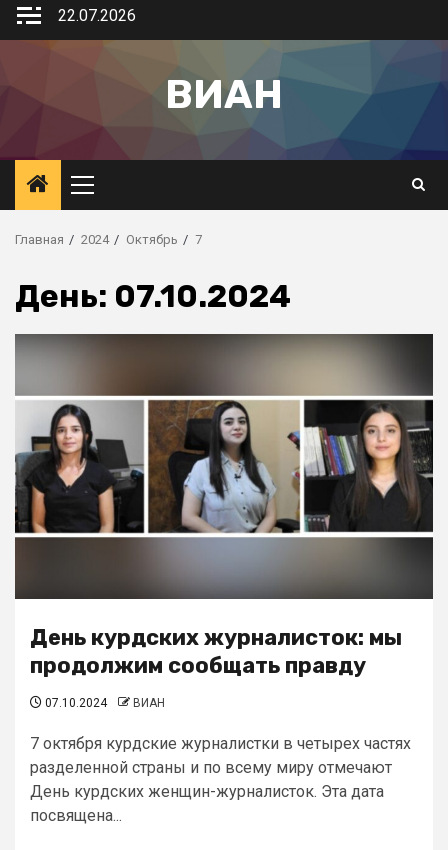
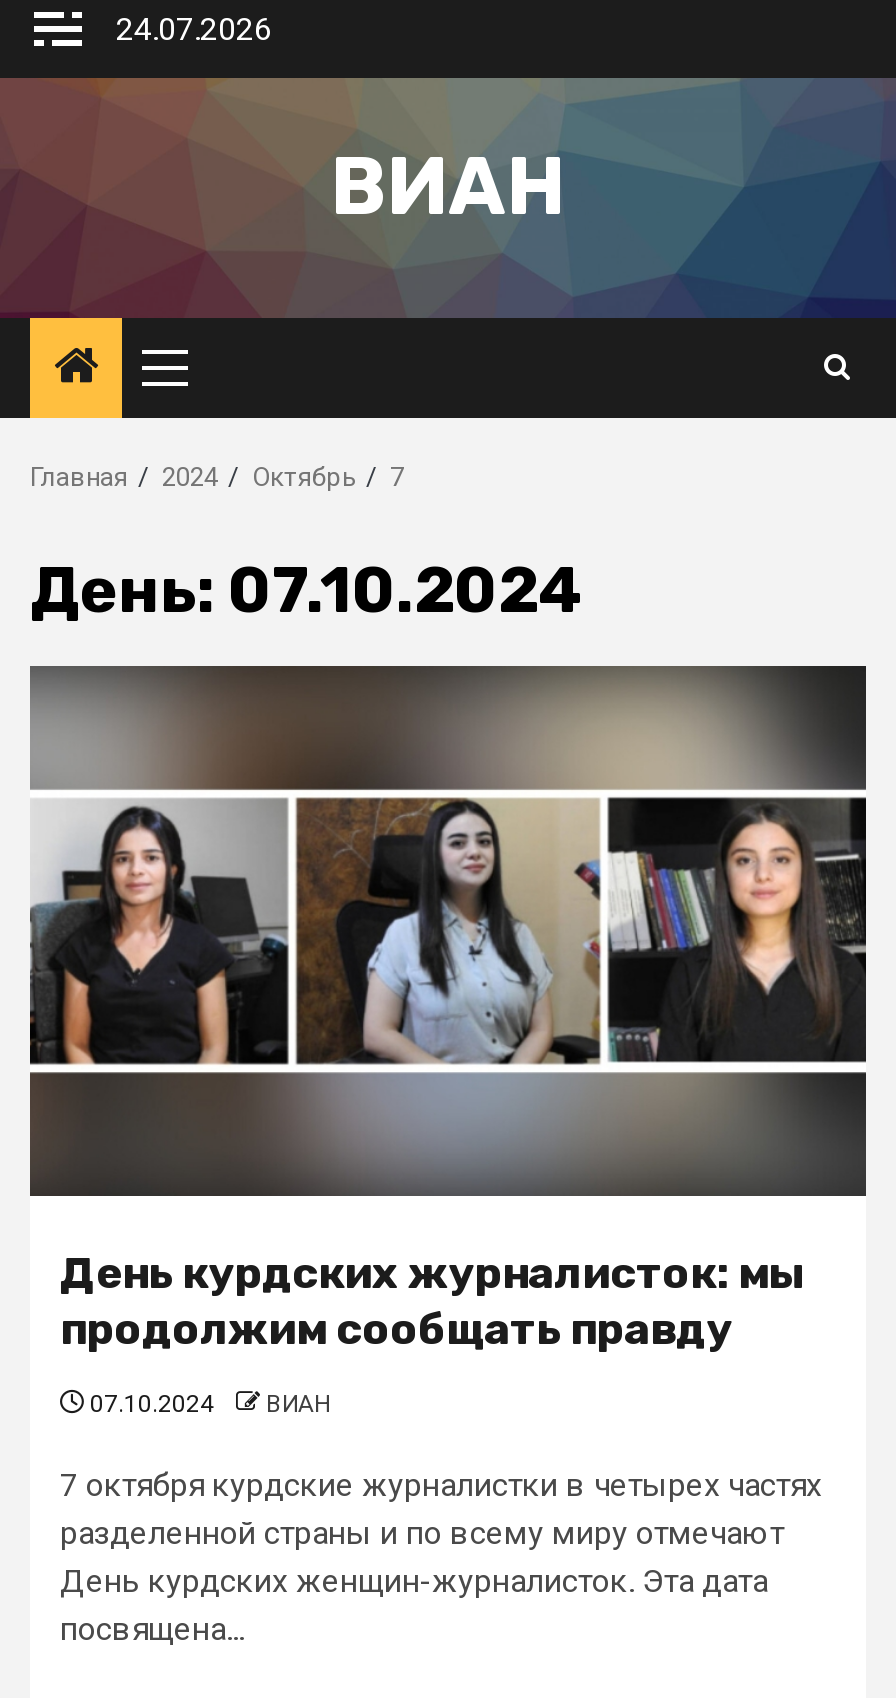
- 22.07.2026
+ 24.07.2026
